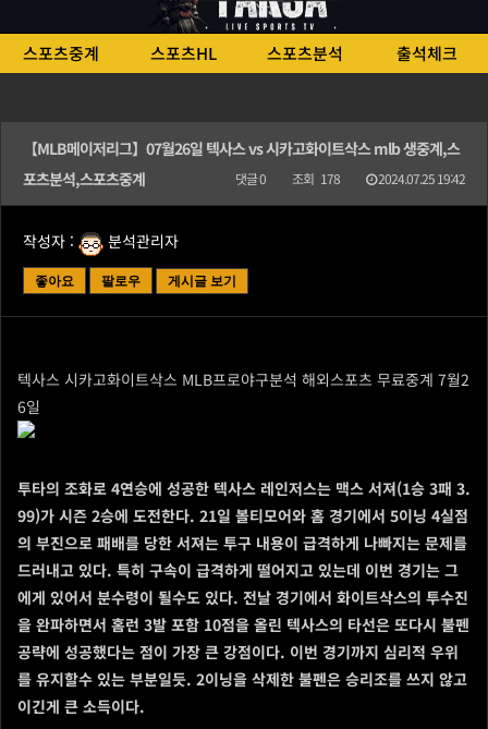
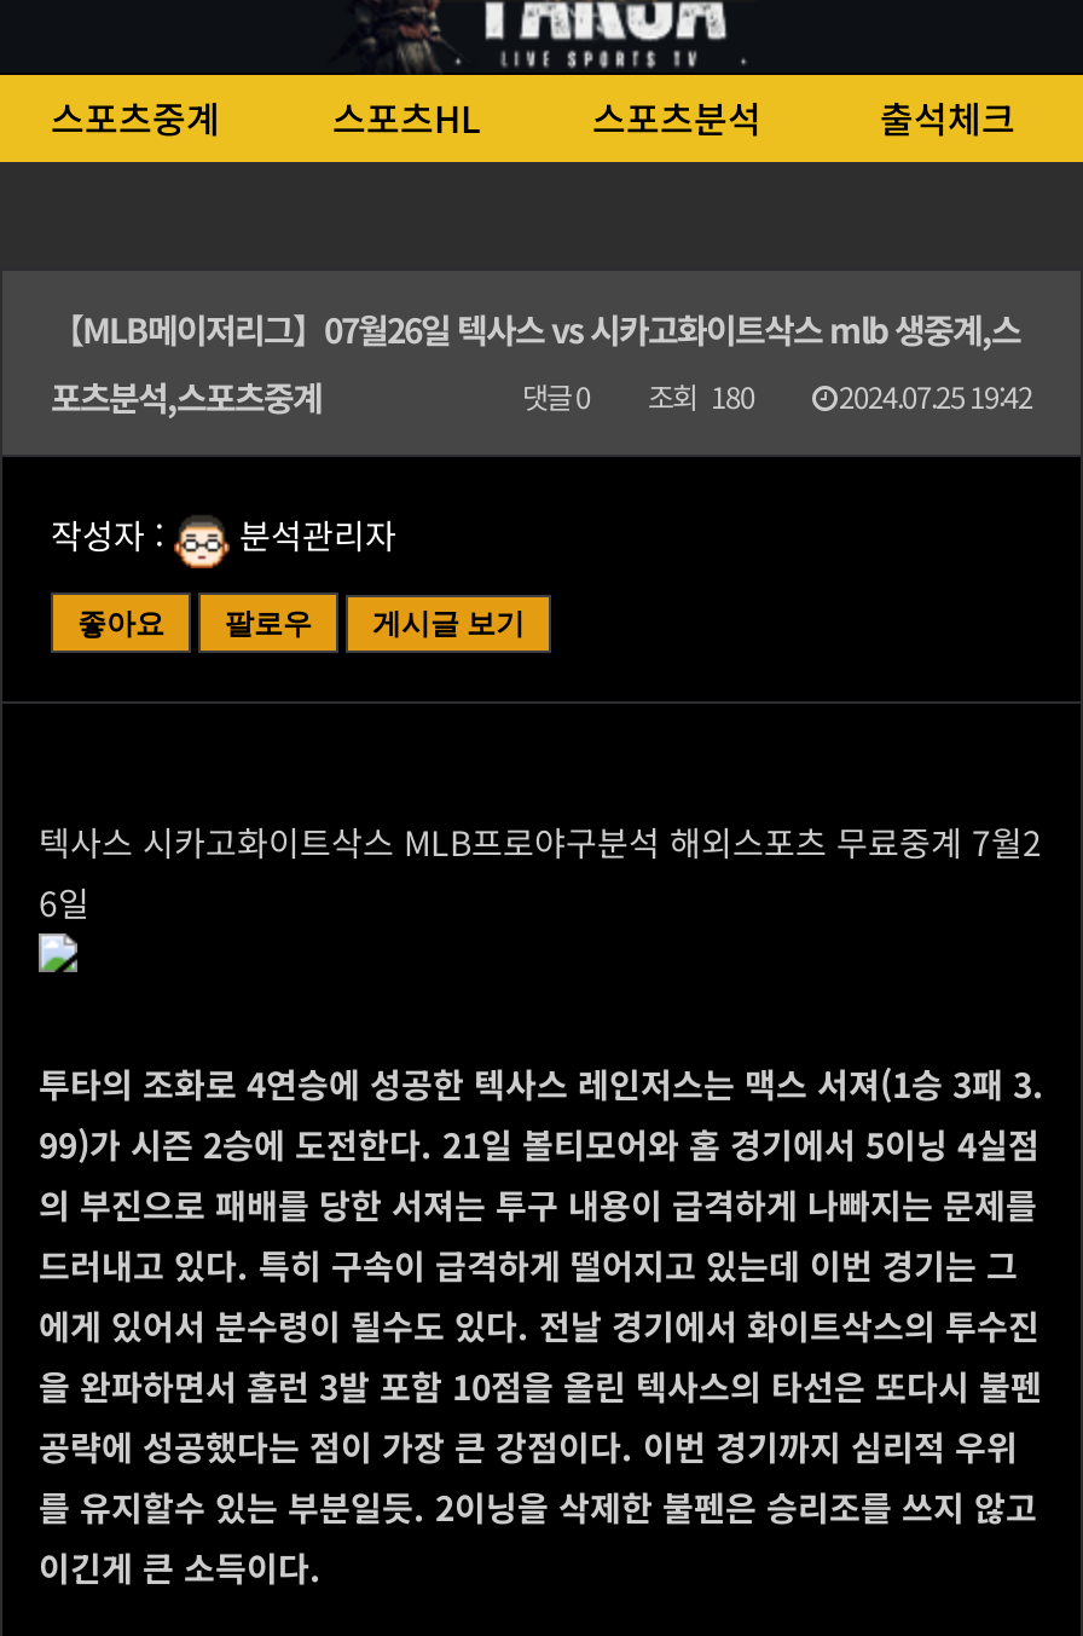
- 댓글 0 조회 178 2024.07.25 19:42
+ 댓글 0 조회 180 2024.07.25 19:42
